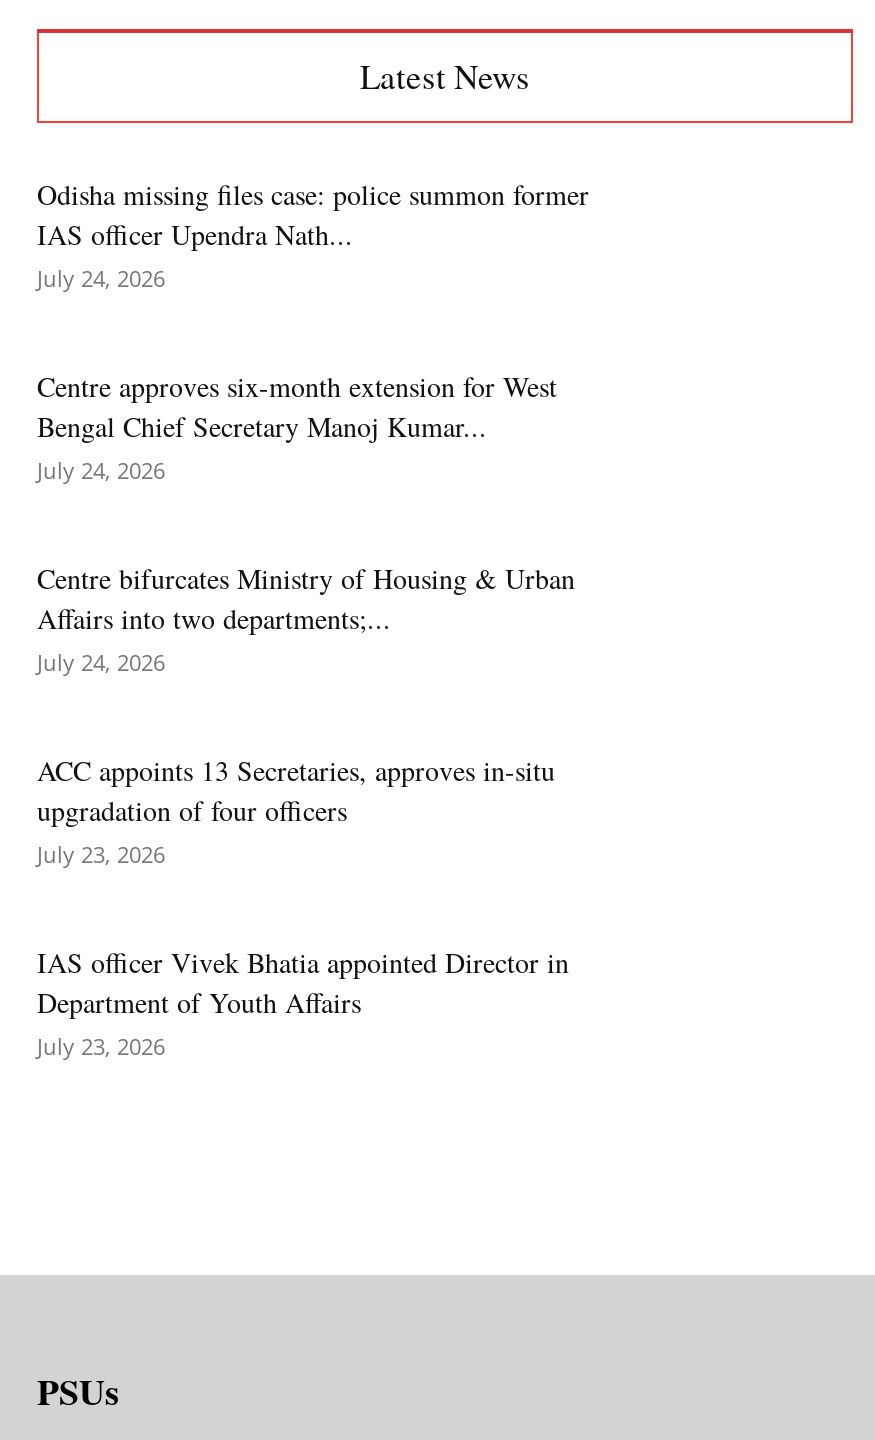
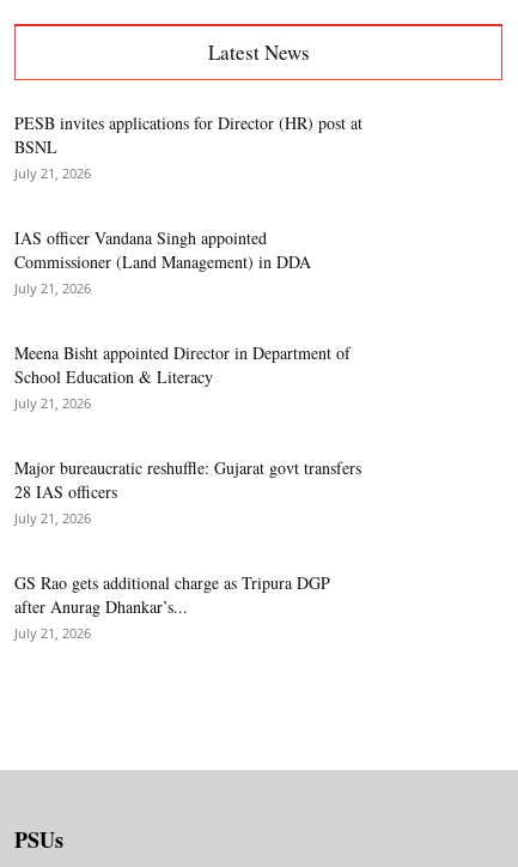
- Odisha missing files case: police summon former
- IAS officer Upendra Nath...
- July 24, 2026
+ PESB invites applications for Director (HR) post at
+ BSNL
+ July 21, 2026

- Centre approves six-month extension for West
- Bengal Chief Secretary Manoj Kumar...
- July 24, 2026
+ IAS officer Vandana Singh appointed
+ Commissioner (Land Management) in DDA
+ July 21, 2026

- Centre bifurcates Ministry of Housing & Urban
- Affairs into two departments;...
- July 24, 2026
+ Meena Bisht appointed Director in Department of
+ School Education & Literacy
+ July 21, 2026

- ACC appoints 13 Secretaries, approves in-situ
- upgradation of four officers
- July 23, 2026
+ Major bureaucratic reshuffle: Gujarat govt transfers
+ 28 IAS officers
+ July 21, 2026

- IAS officer Vivek Bhatia appointed Director in
- Department of Youth Affairs
- July 23, 2026
+ GS Rao gets additional charge as Tripura DGP
+ after Anurag Dhankar’s...
+ July 21, 2026
